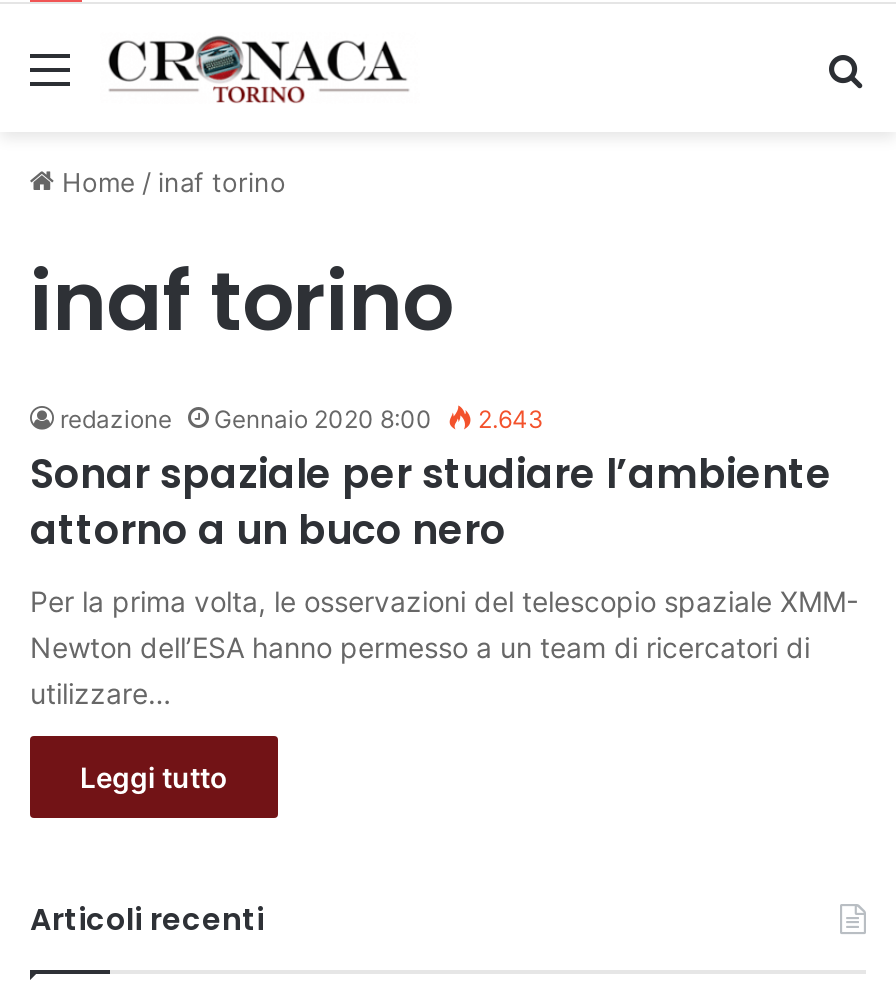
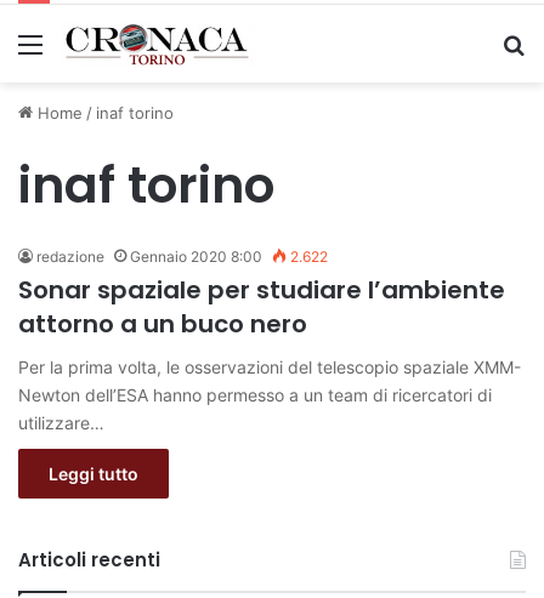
- redazione Gennaio 2020 8:00 2.643
+ redazione Gennaio 2020 8:00 2.622
